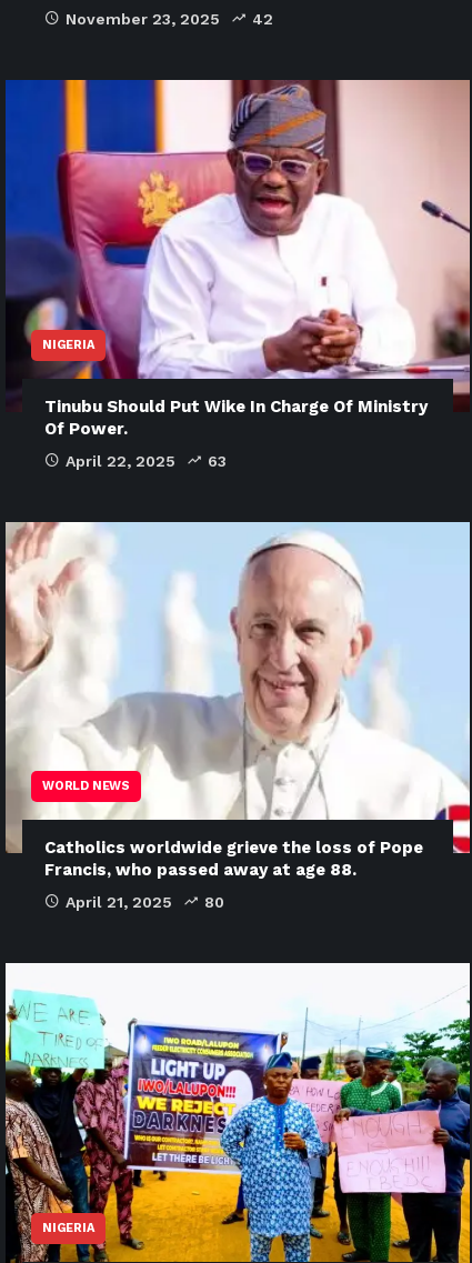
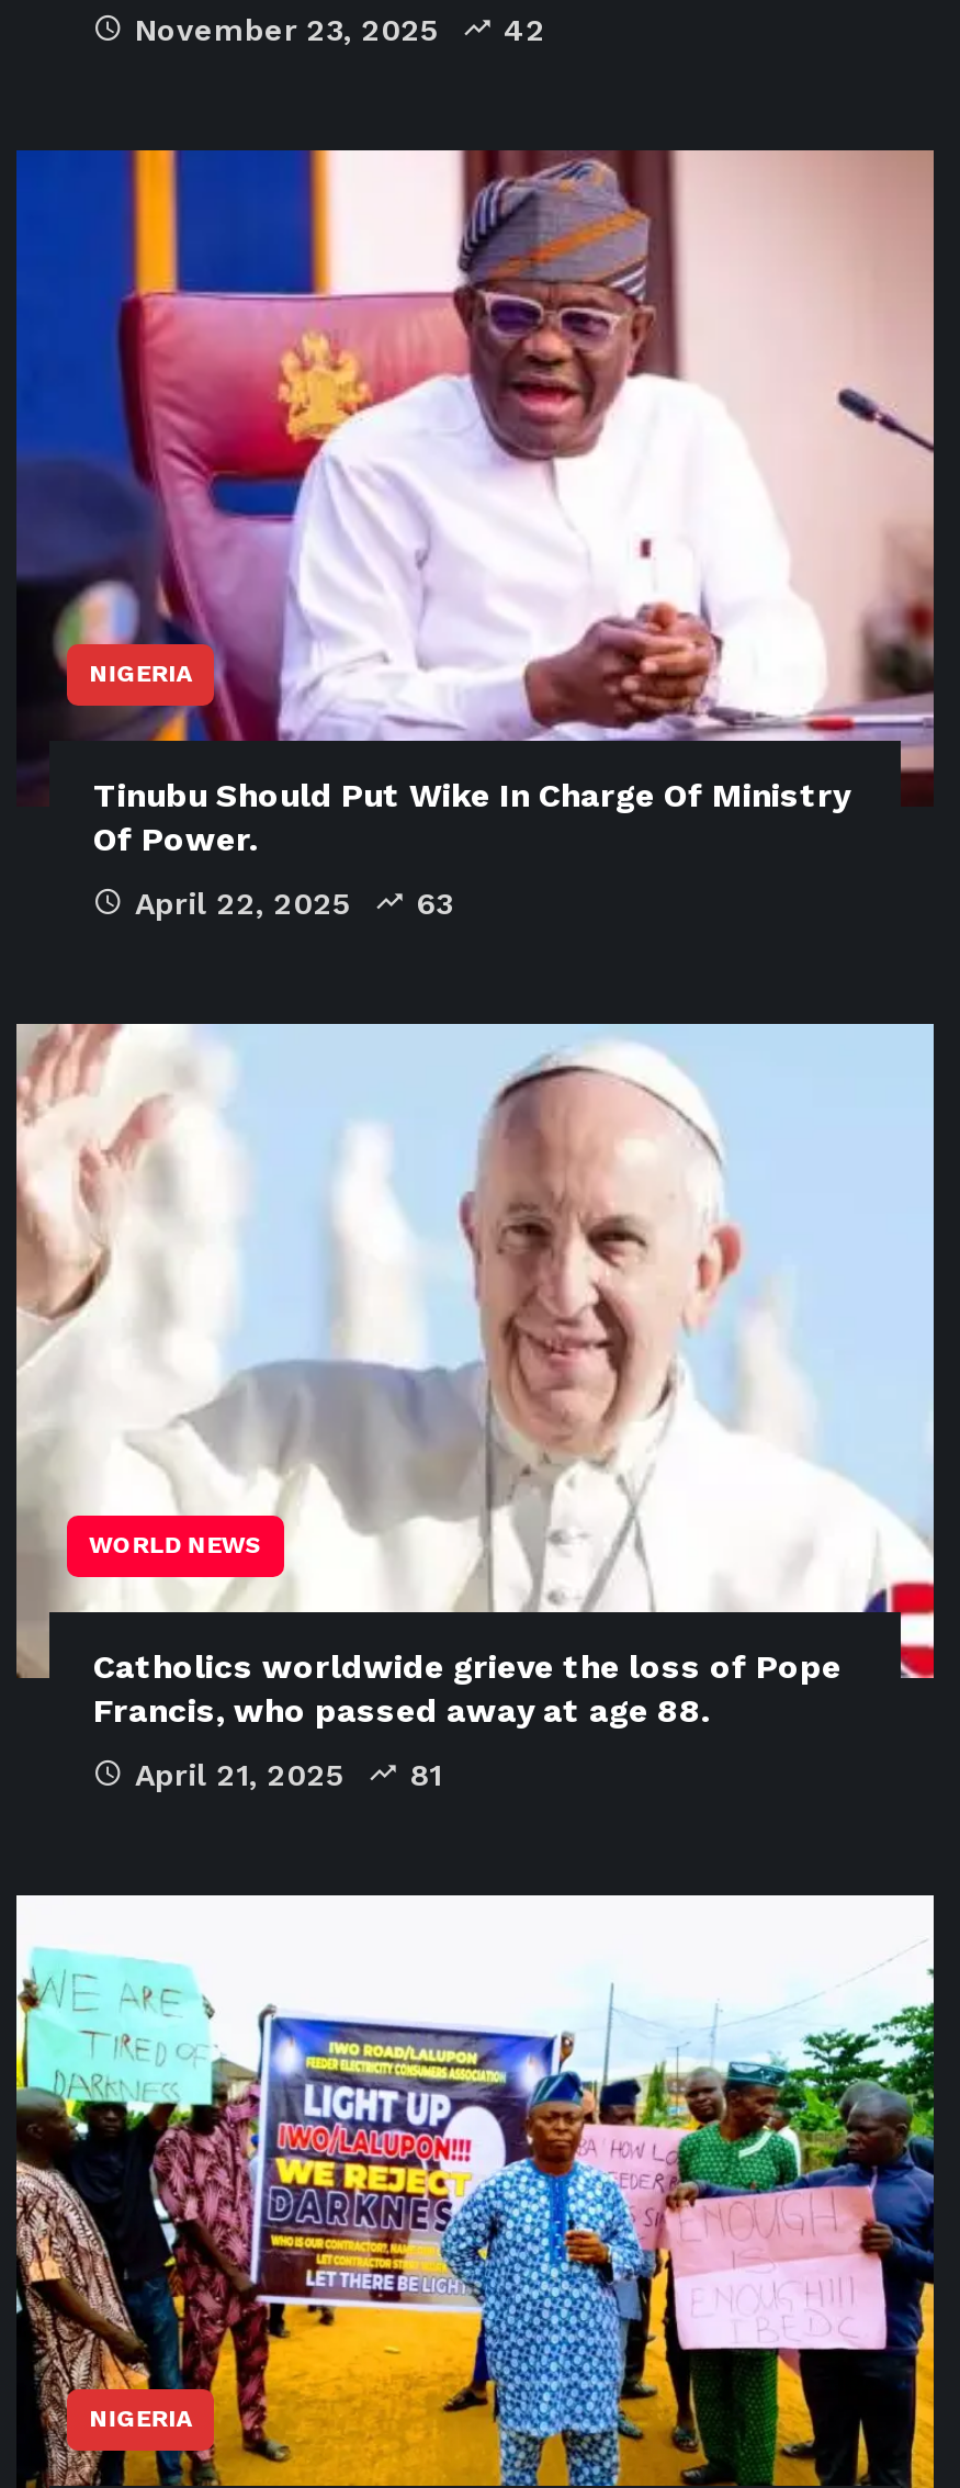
- April 21, 2025 80
+ April 21, 2025 81
